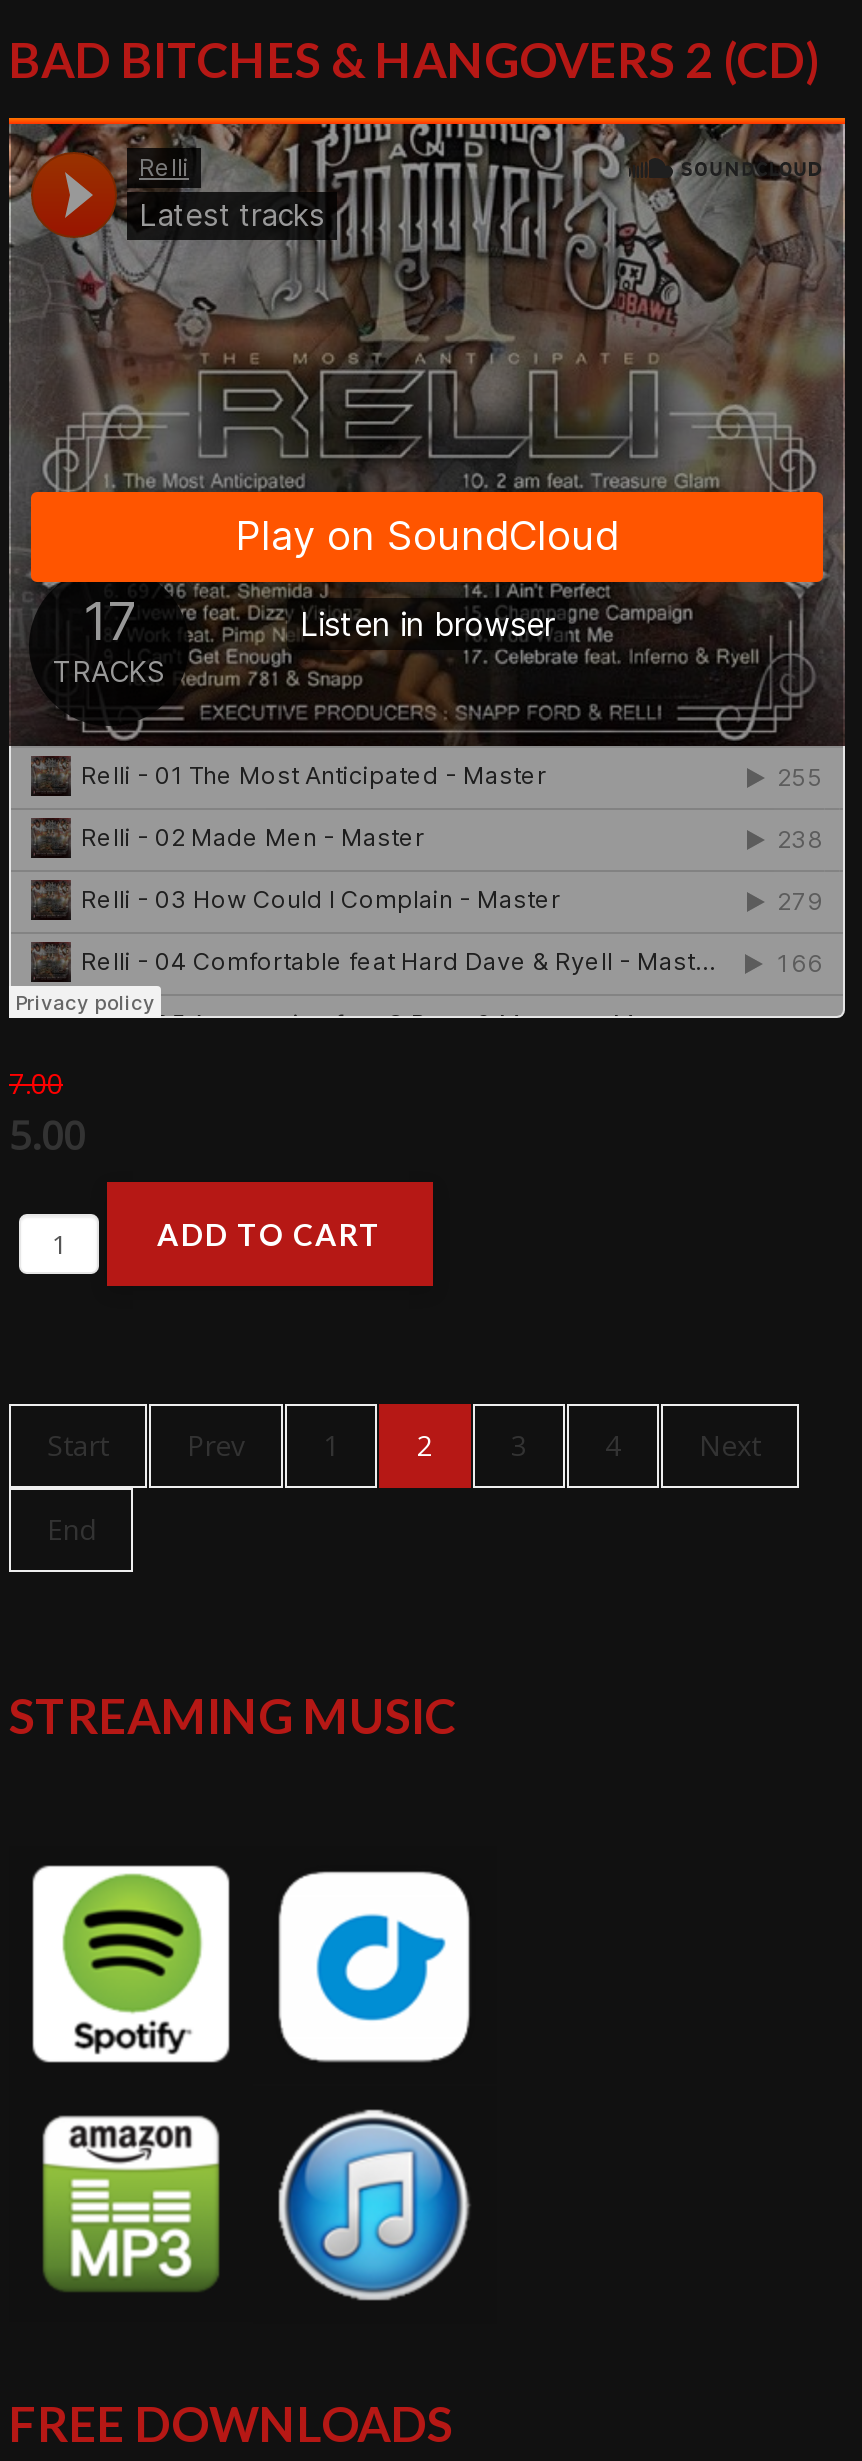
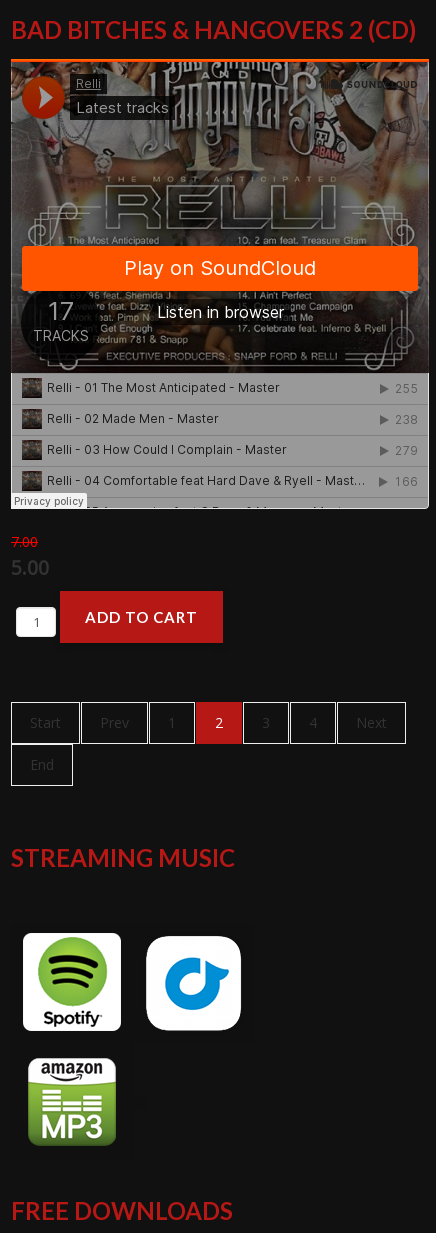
- [image]
